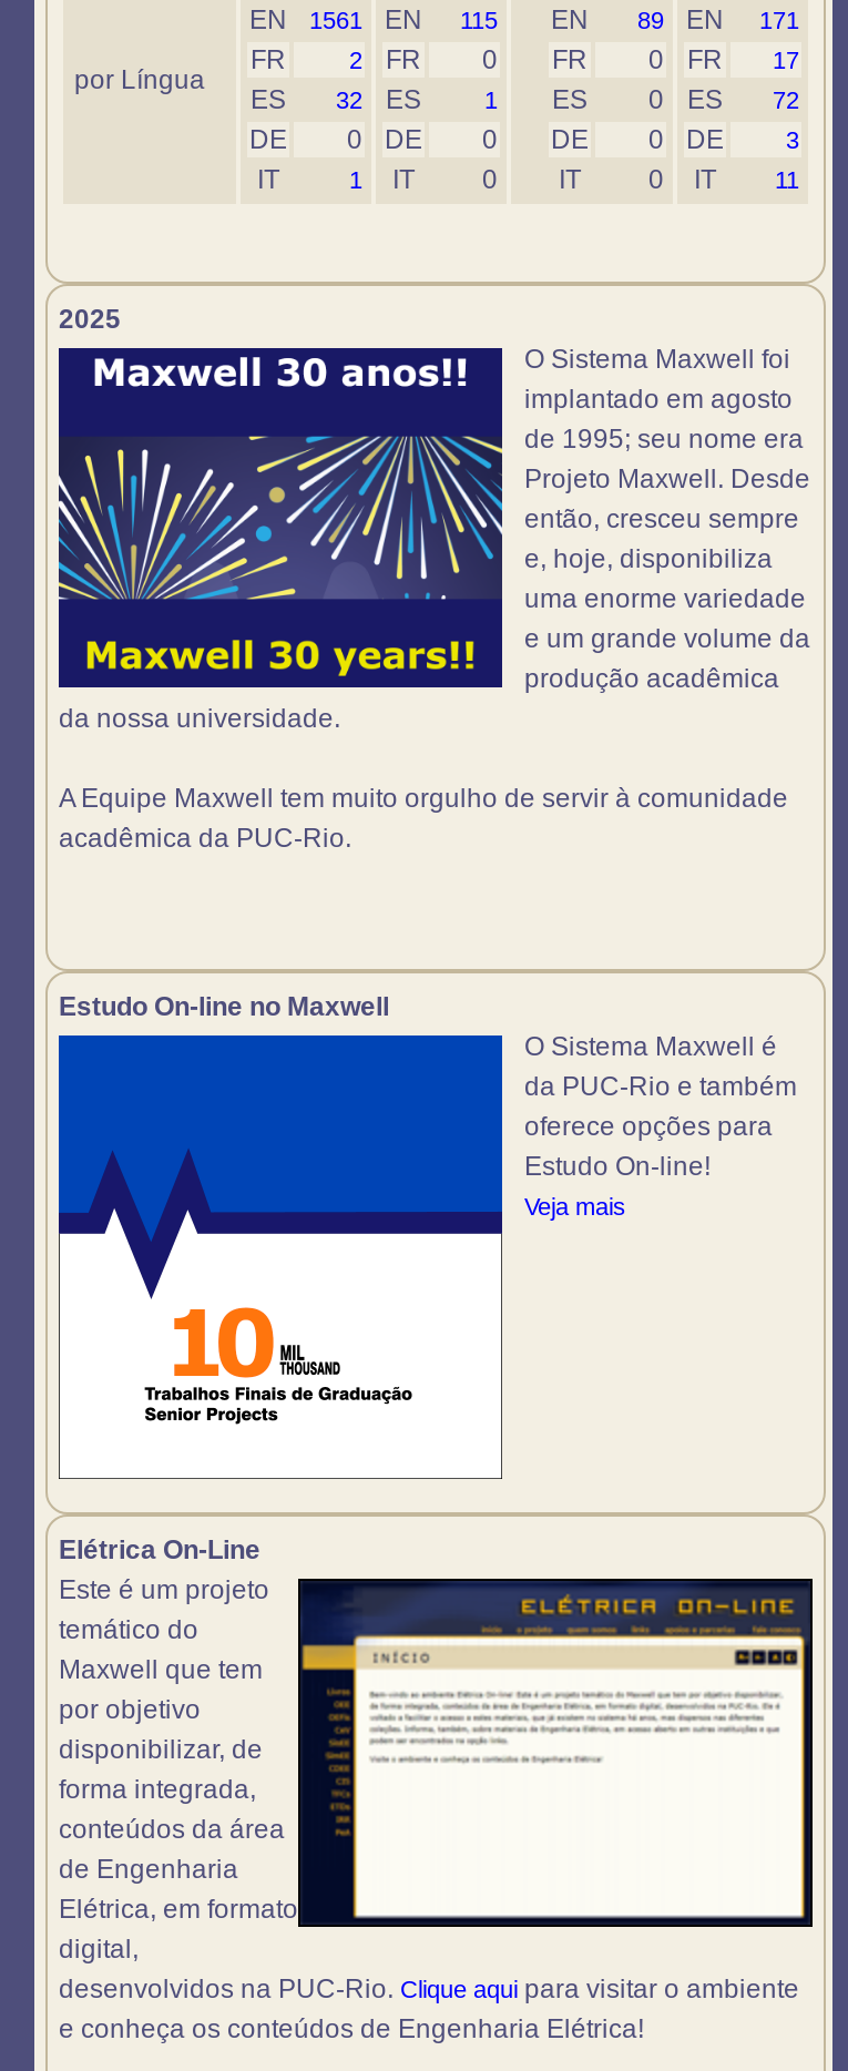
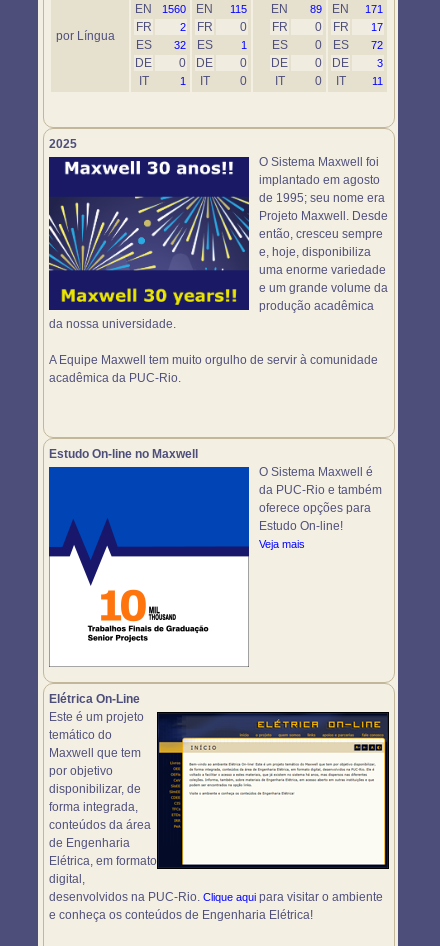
- EN 1561 EN 115 EN 89 EN 171
+ EN 1560 EN 115 EN 89 EN 171
